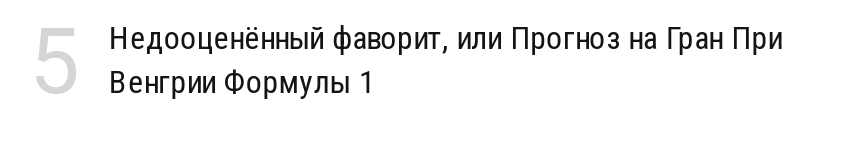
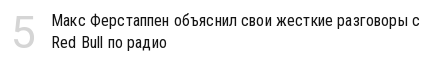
- Недооценённый фаворит, или Прогноз на Гран При
- Венгрии Формулы 1
+ Макс Ферстаппен объяснил свои жесткие разговоры с
+ Red Bull по радио
